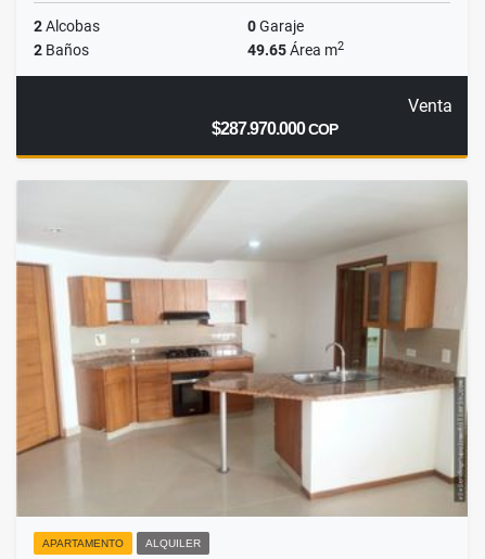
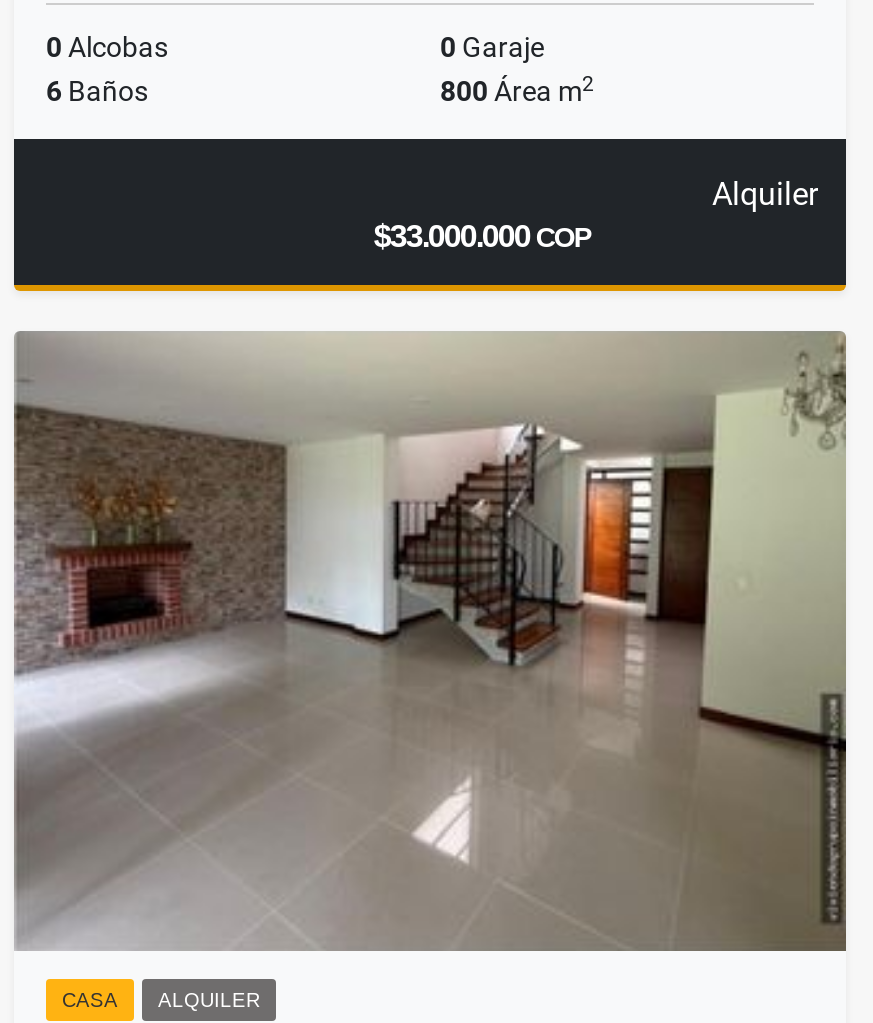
- 2 Alcobas
+ 0 Alcobas

- 2 Baños
- 49.65 Área m2
+ 6 Baños
+ 800 Área m2

- Venta
- $287.970.000 COP
+ Alquiler
+ $33.000.000 COP

- [image]
- APARTAMENTO
+ [image]
+ CASA
